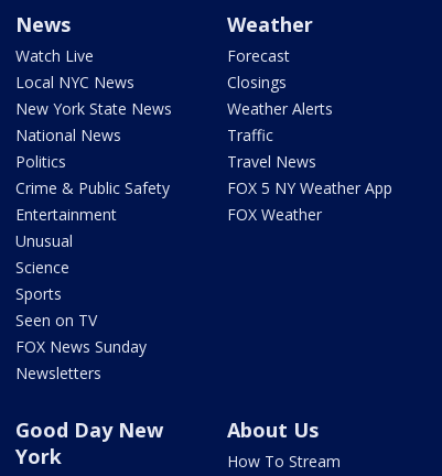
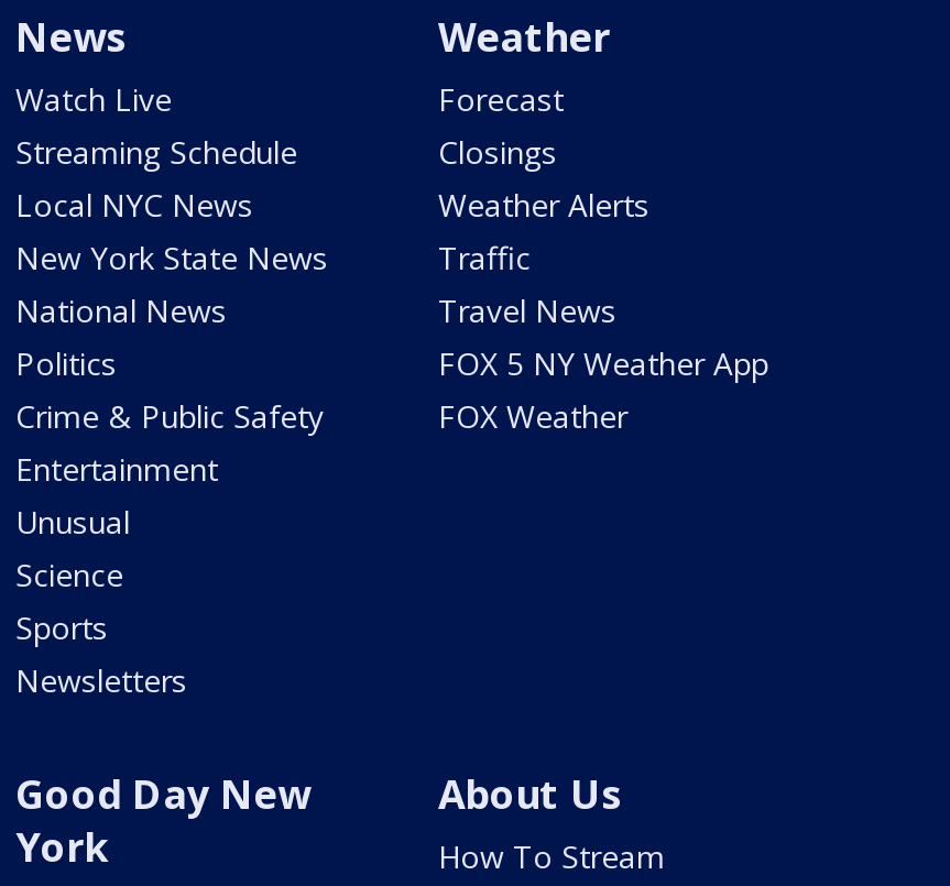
moved down: Local NYC News | New York State News | National News | ... | Science | Sports

+ Streaming Schedule

- Seen on TV
- FOX News Sunday
